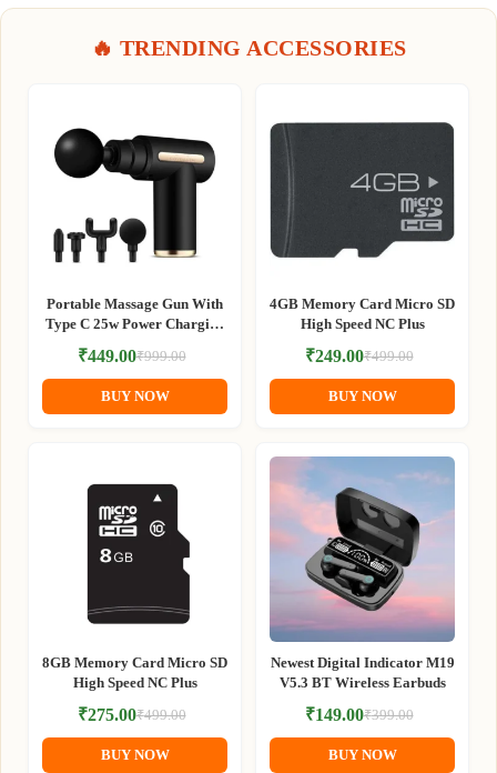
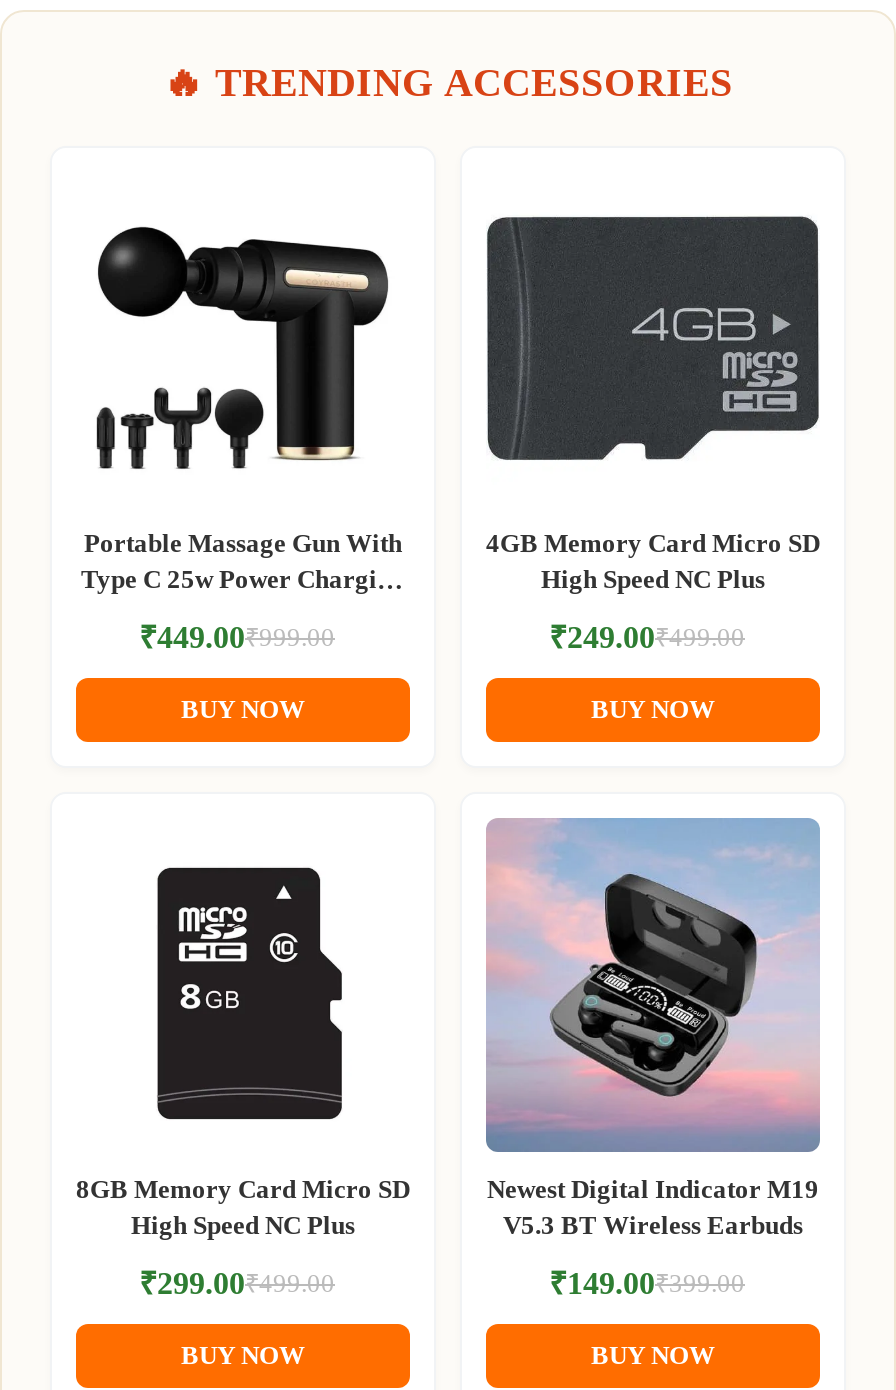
- ₹275.00
+ ₹299.00
